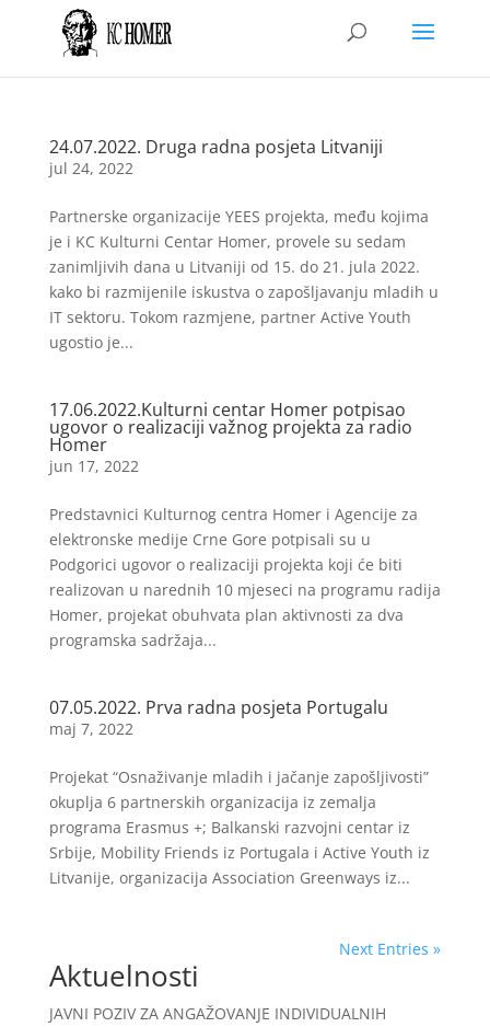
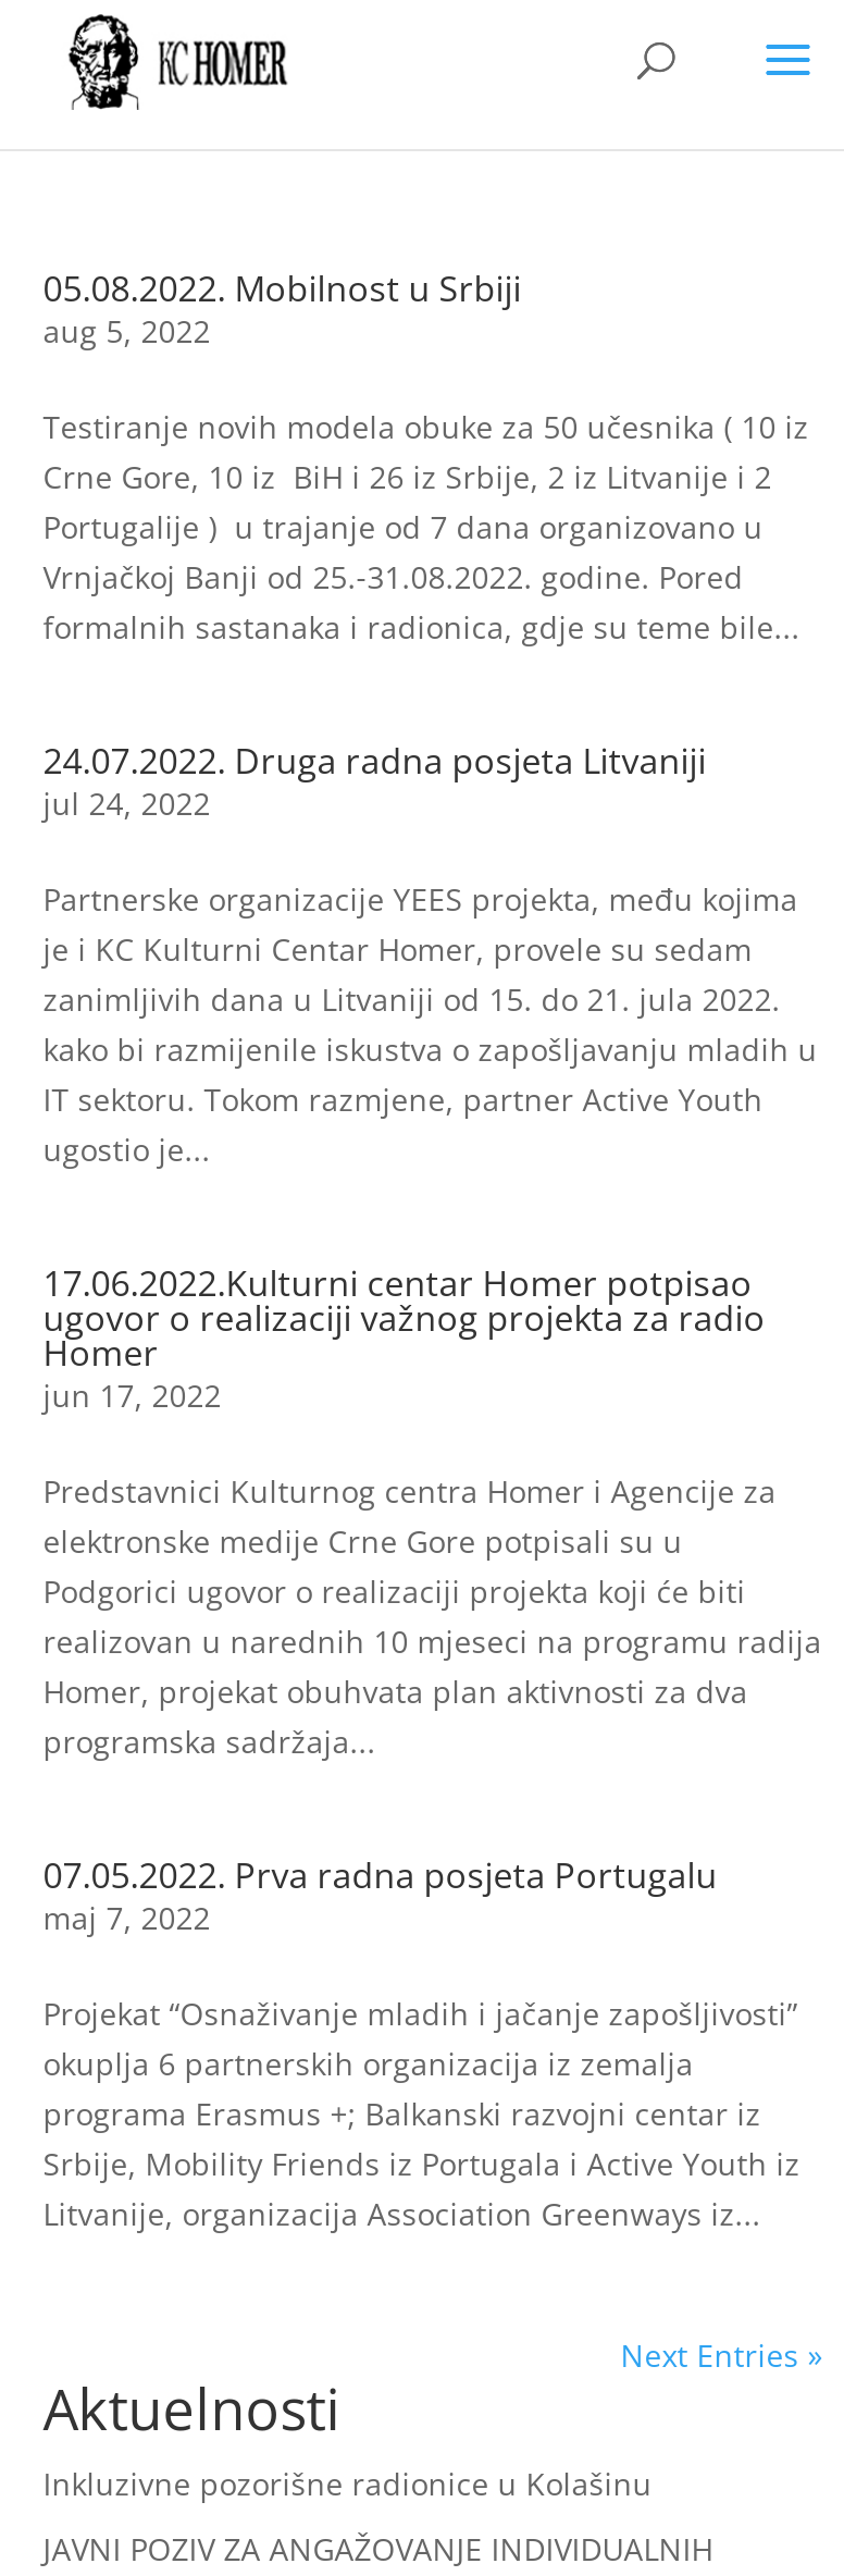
+ 05.08.2022. Mobilnost u Srbiji
+ aug 5, 2022
+ Testiranje novih modela obuke za 50 učesnika ( 10 iz
+ Crne Gore, 10 iz BiH i 26 iz Srbije, 2 iz Litvanije i 2
+ Portugalije ) u trajanje od 7 dana organizovano u
+ Vrnjačkoj Banji od 25.-31.08.2022. godine. Pored
+ formalnih sastanaka i radionica, gdje su teme bile...

+ Inkluzivne pozorišne radionice u Kolašinu
